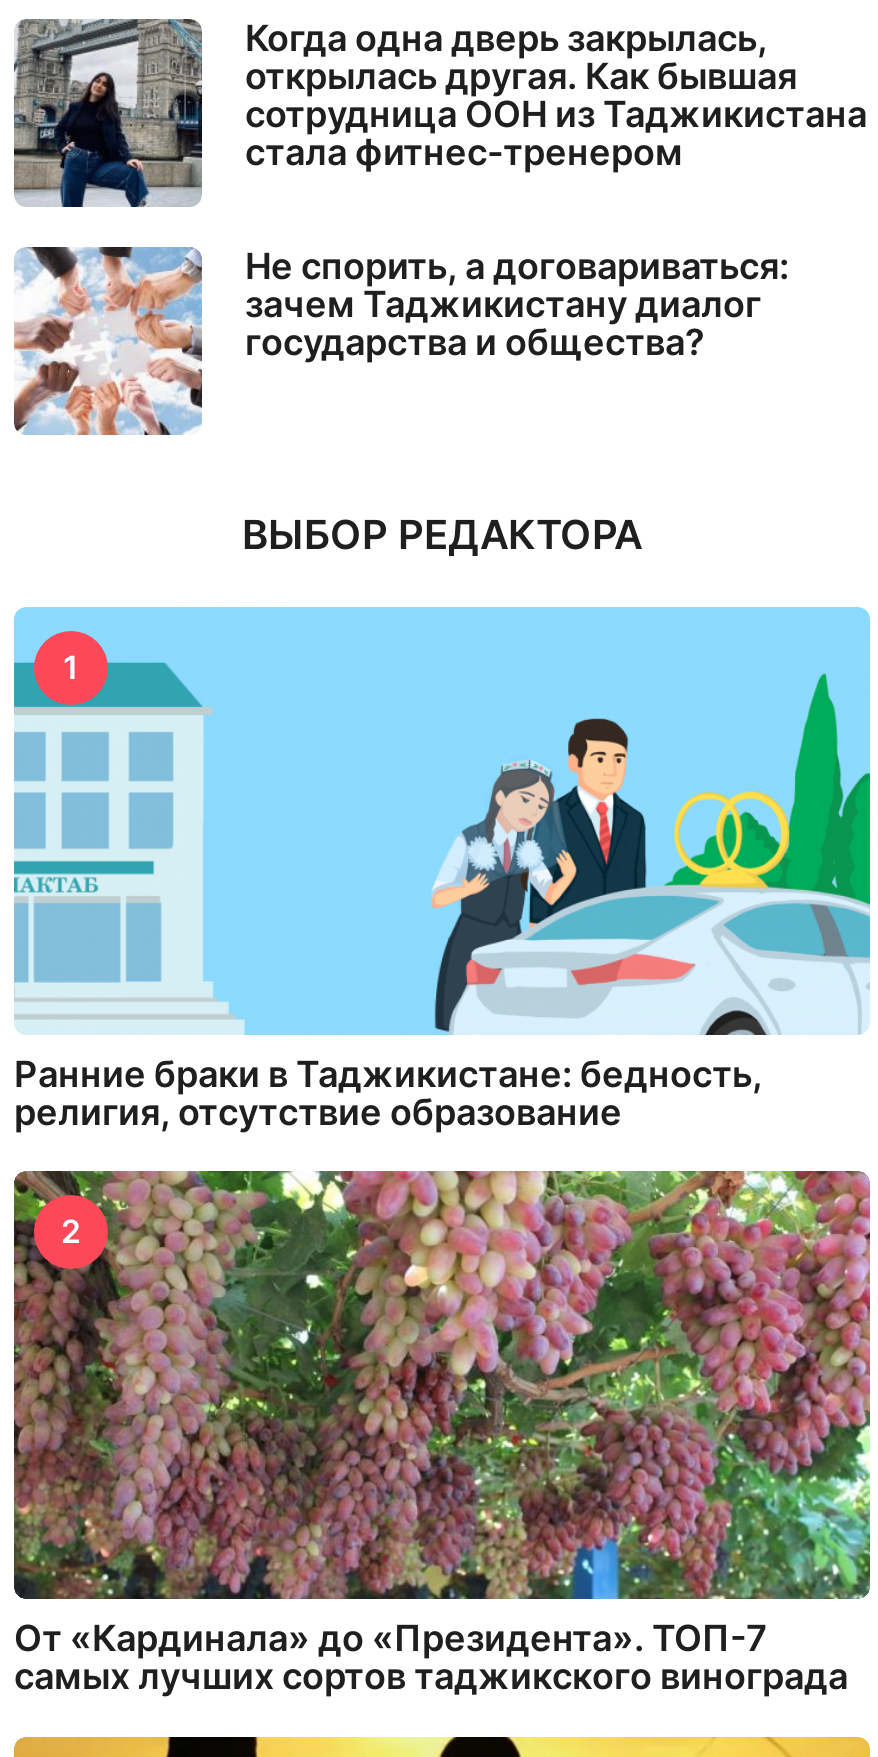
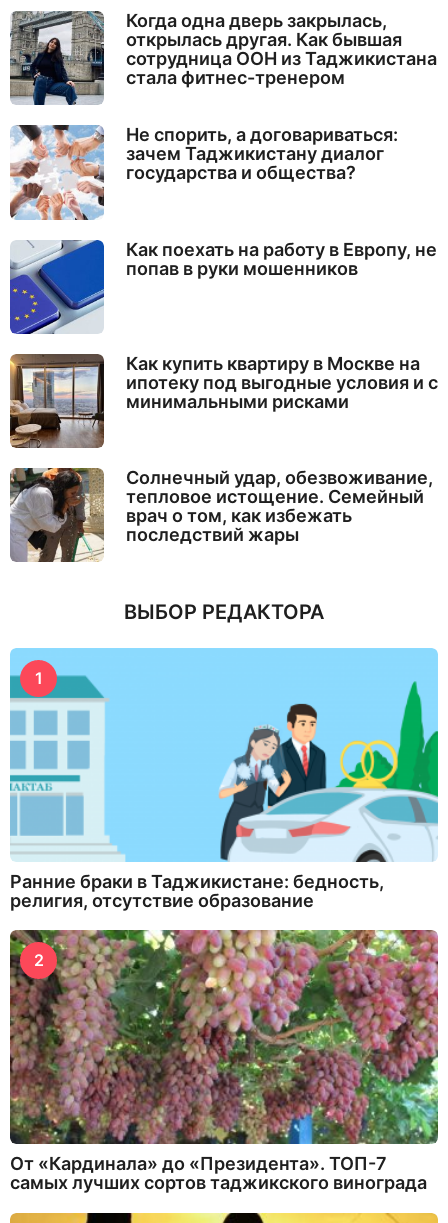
+ [image]
+ Как поехать на работу в Европу, не
+ попав в руки мошенников

+ [image]
+ Солнечный удар, обезвоживание,
+ тепловое истощение. Семейный
+ врач о том, как избежать
+ последствий жары

+ [image]
+ Как купить квартиру в Москве на
+ ипотеку под выгодные условия и с
+ минимальными рисками
